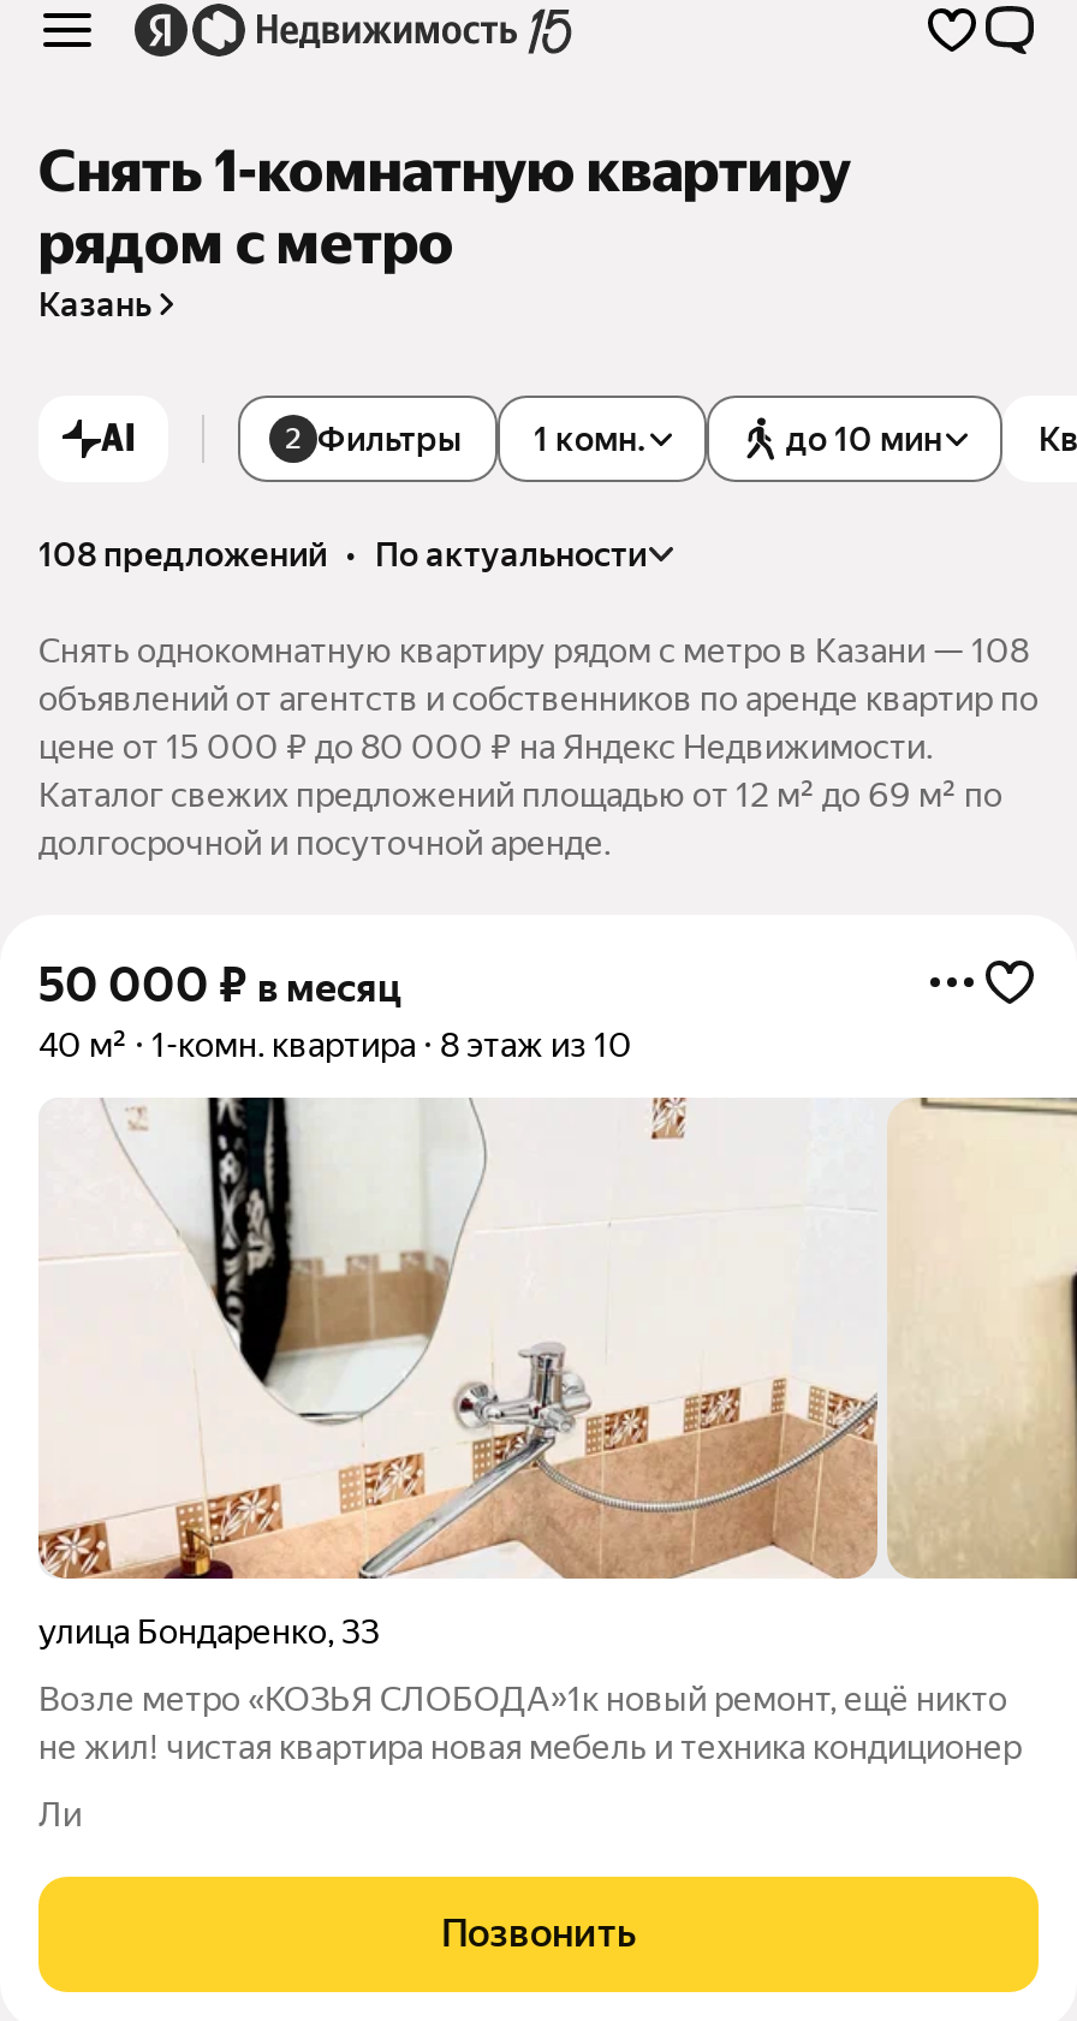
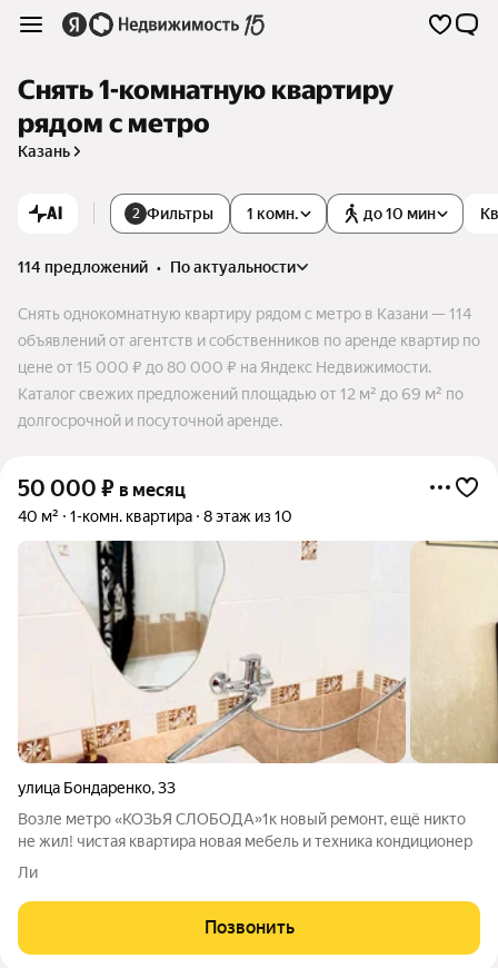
- 108 предложений • по актуальности
+ 114 предложений • по актуальности

- Снять однокомнатную квартиру рядом с метро в Казани — 108
+ Снять однокомнатную квартиру рядом с метро в Казани — 114
